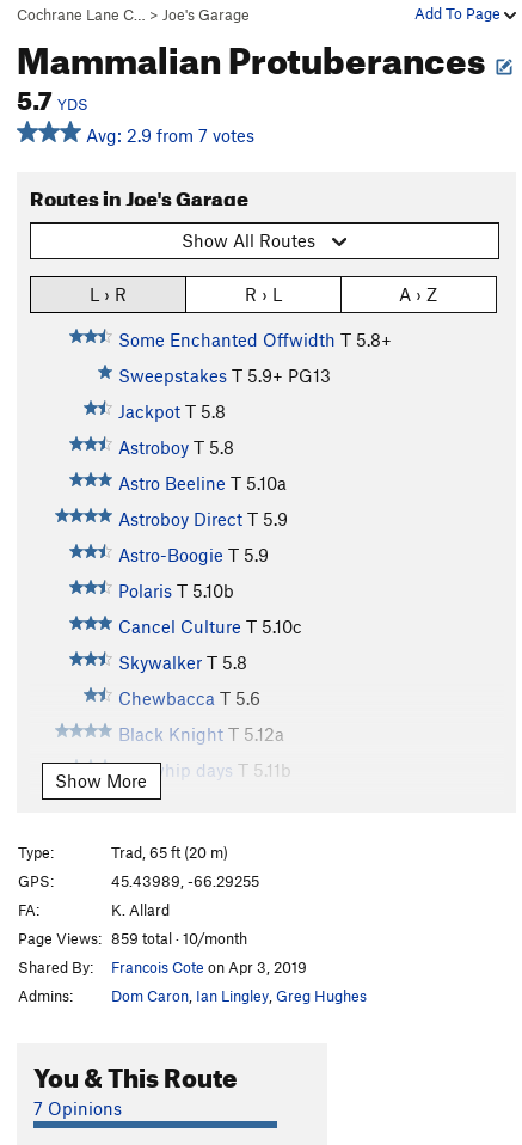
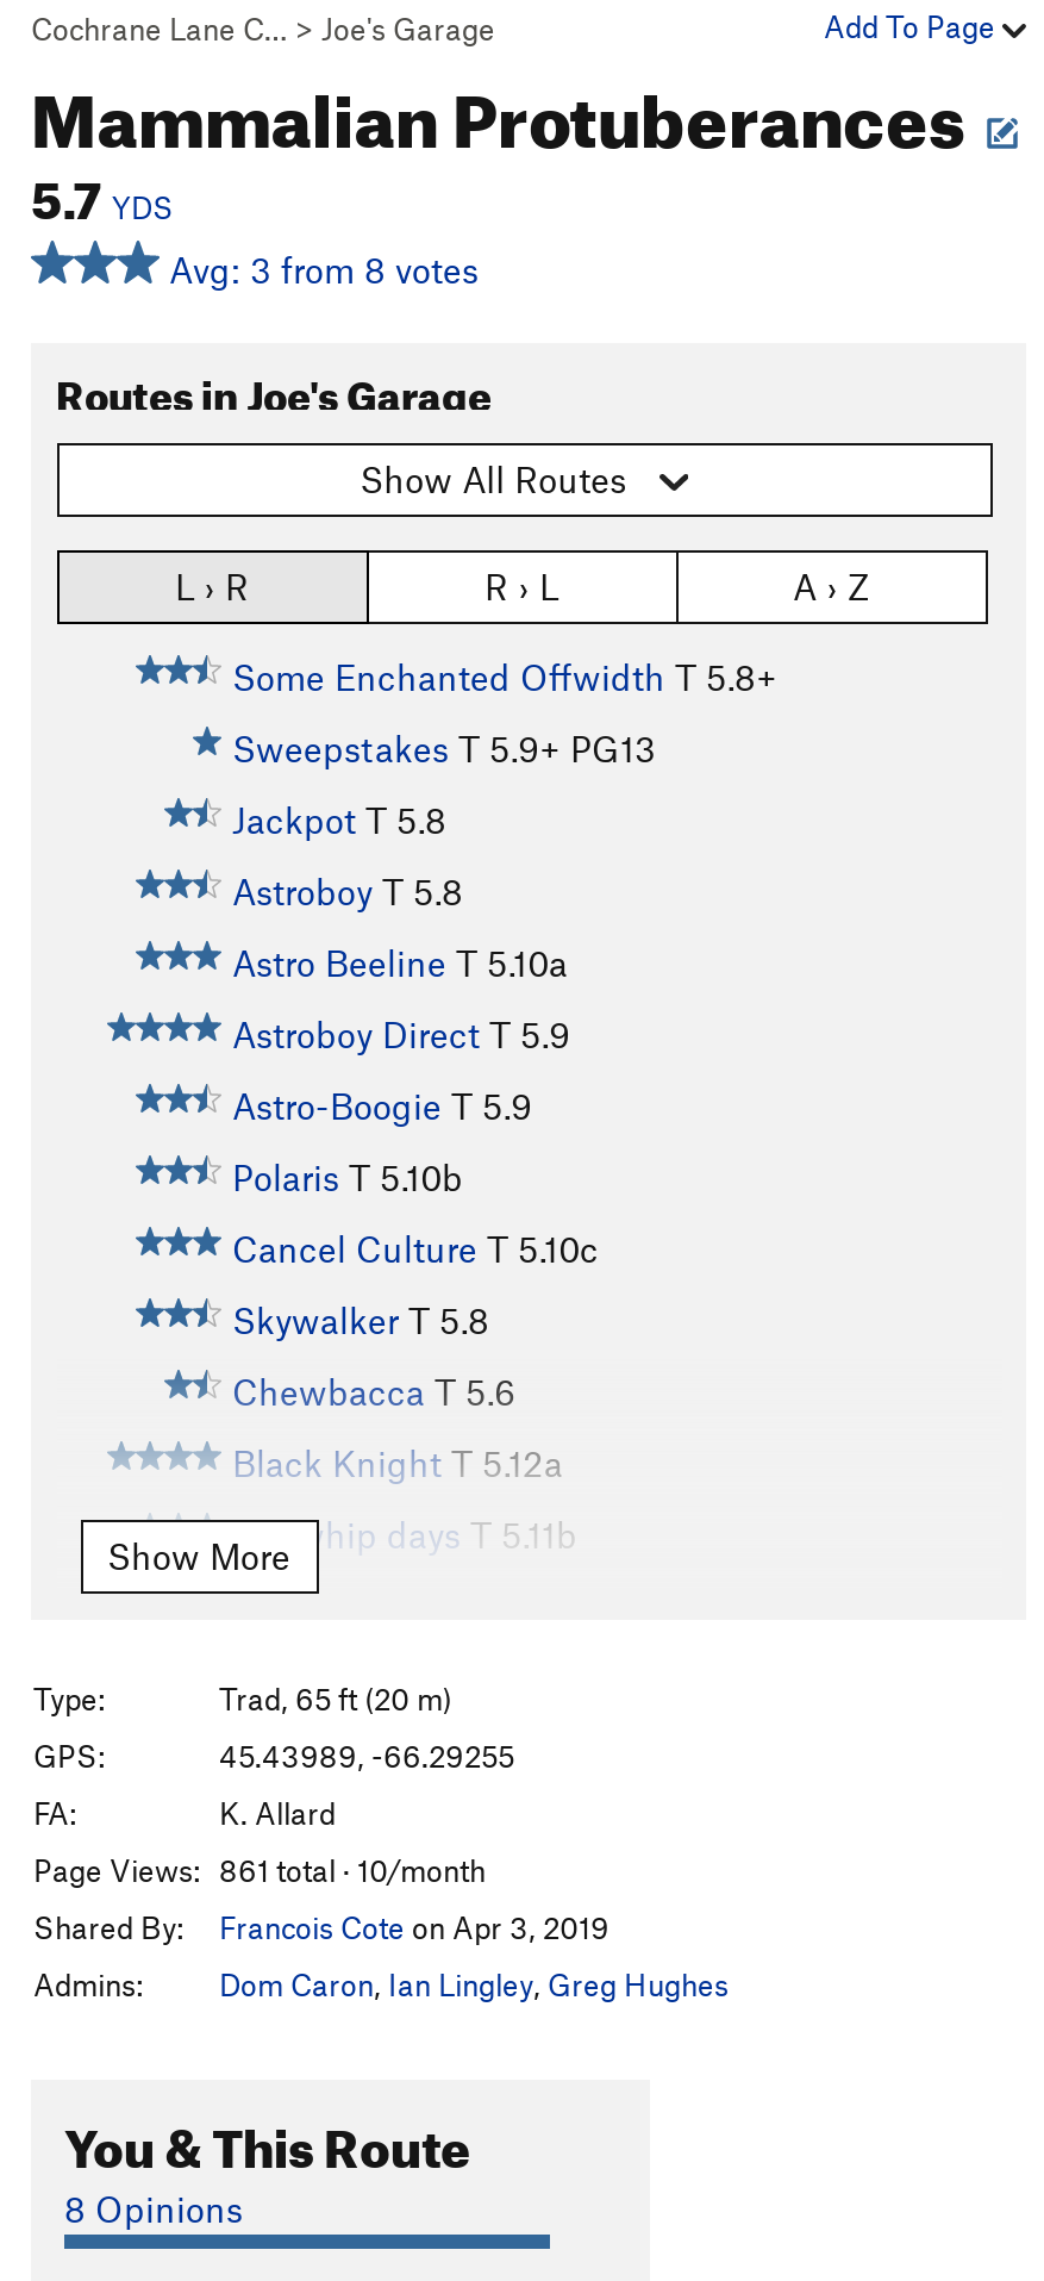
- Avg: 2.9 from 7 votes
+ Avg: 3 from 8 votes

- Page Views: 859 total · 10/month
+ Page Views: 861 total · 10/month

- 7 Opinions
+ 8 Opinions
